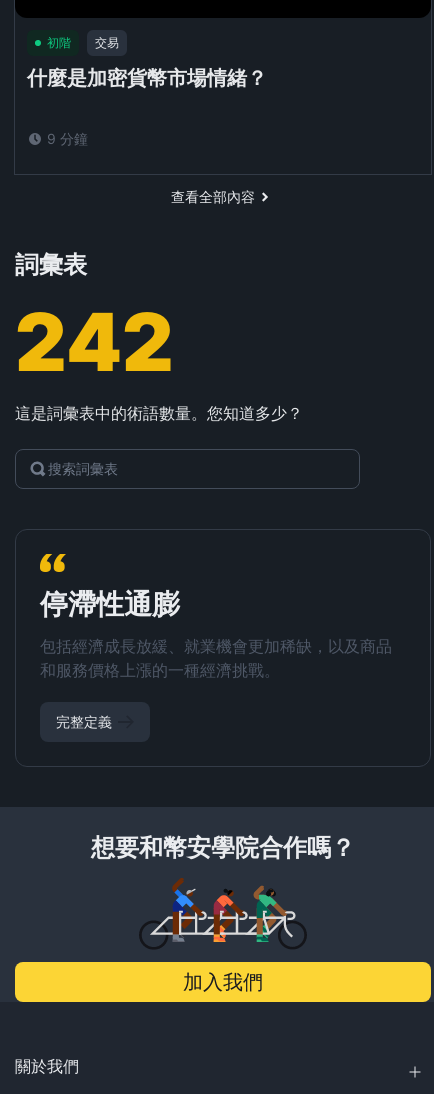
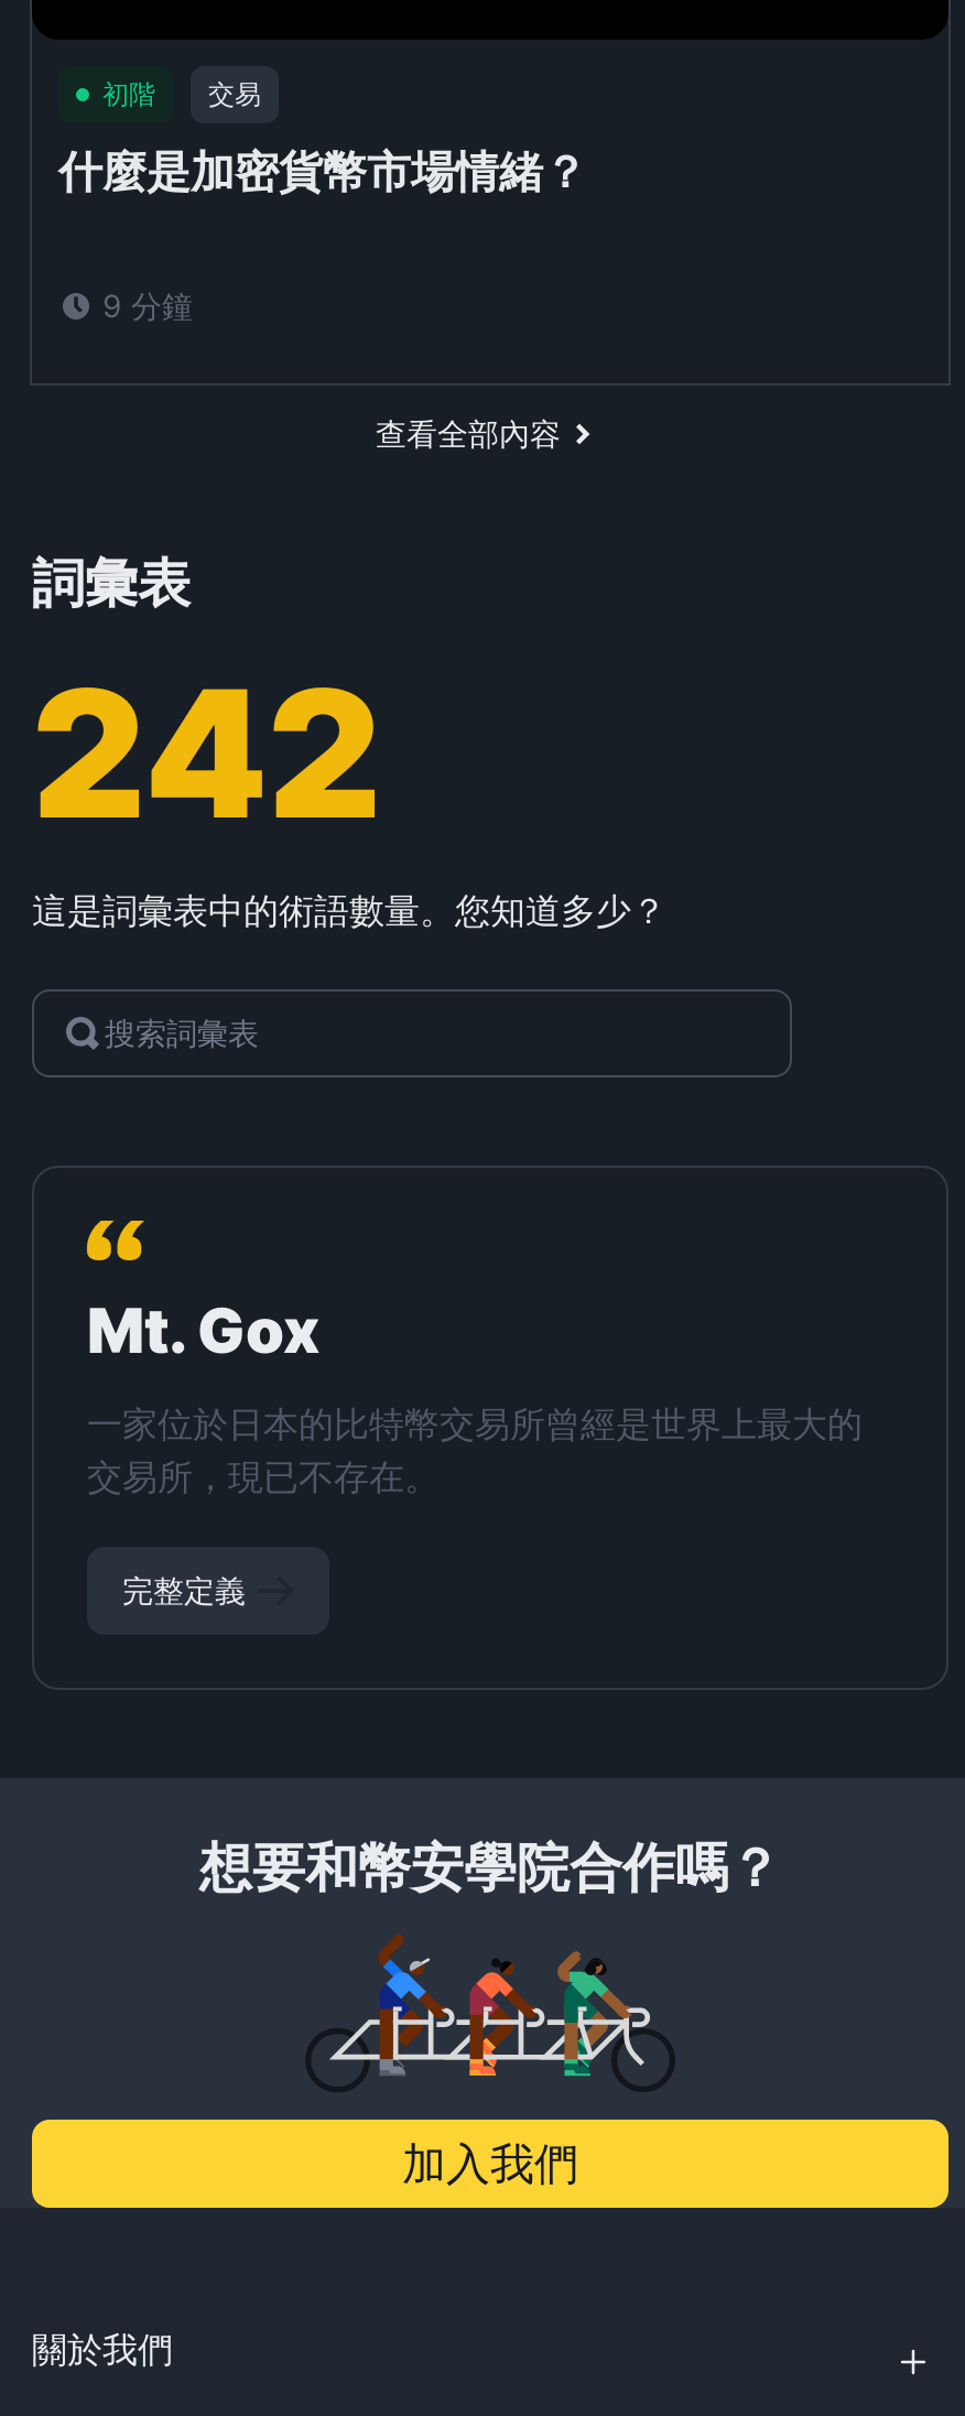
- 停滯性通膨
- 包括經濟成長放緩、就業機會更加稀缺，以及商品
- 和服務價格上漲的一種經濟挑戰。
+ Mt. Gox
+ 一家位於日本的比特幣交易所曾經是世界上最大的
+ 交易所，現已不存在。
